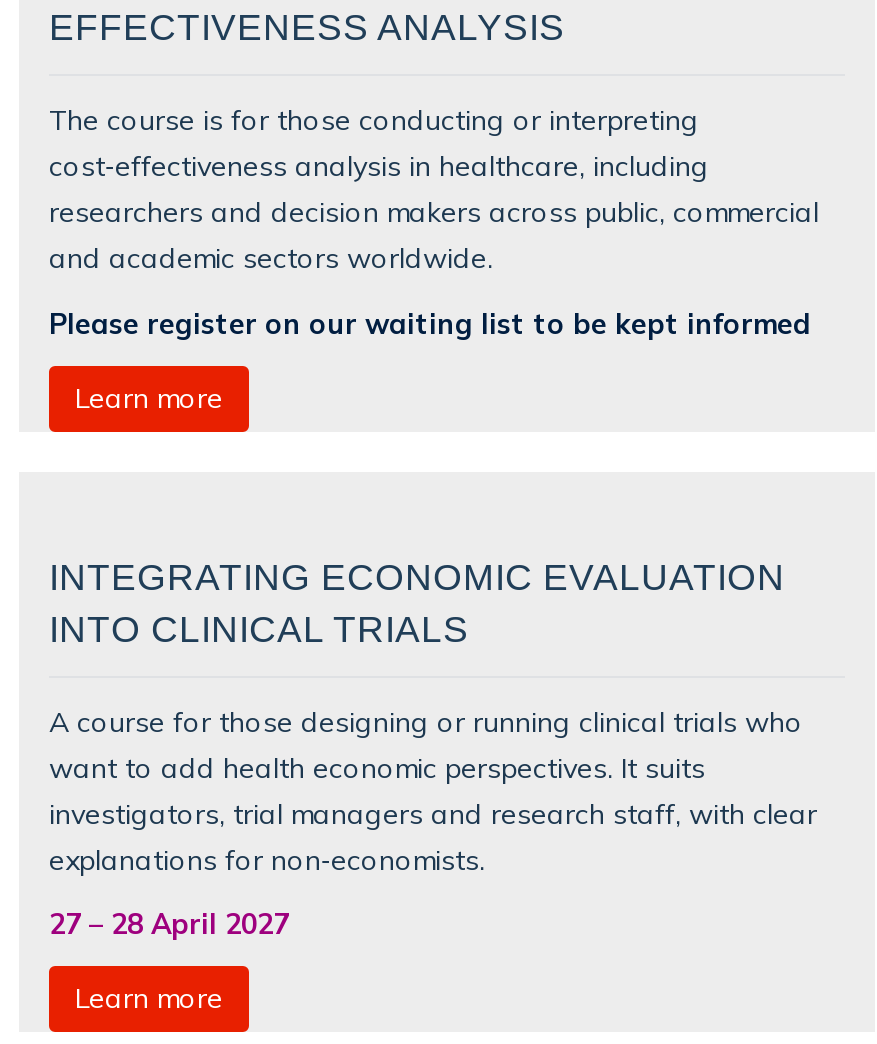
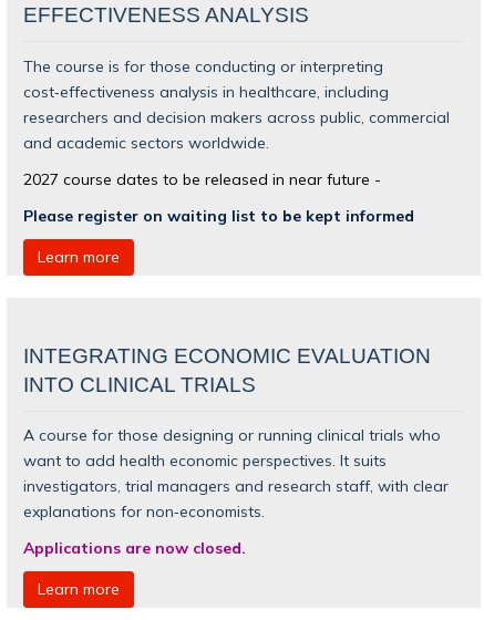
- Please register on our waiting list to be kept informed
+ 2027 course dates to be released in near future -
+ Please register on waiting list to be kept informed

- 27 – 28 April 2027
+ Applications are now closed.
